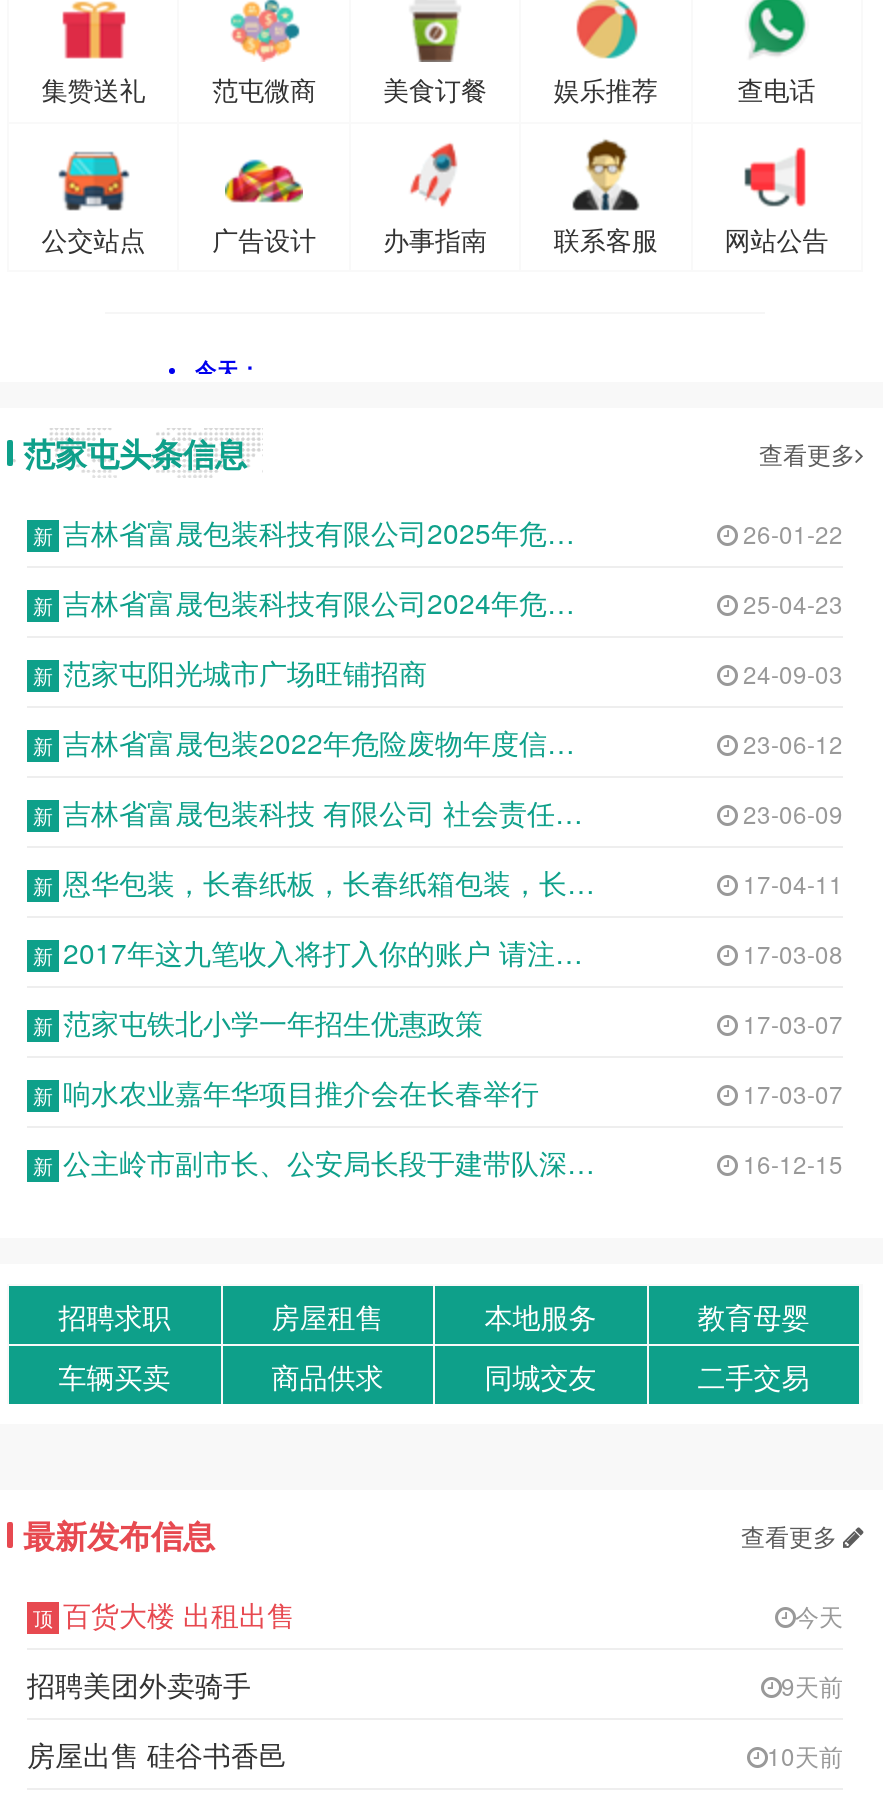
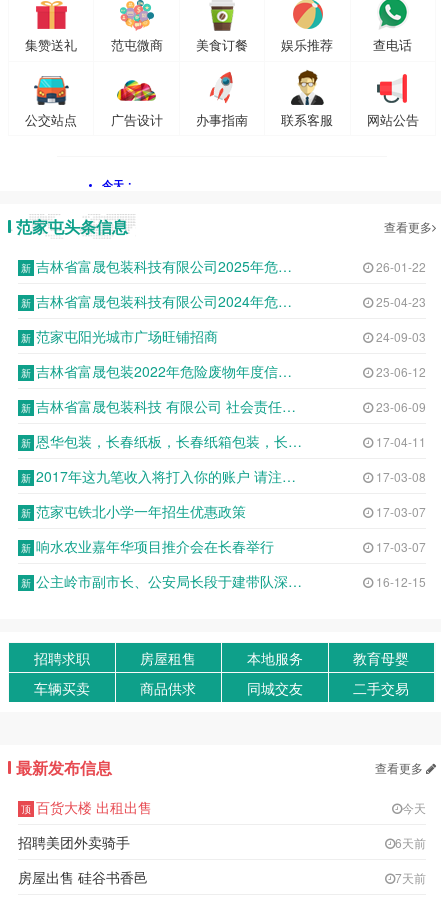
- 9天前
+ 6天前

- 10天前
+ 7天前
